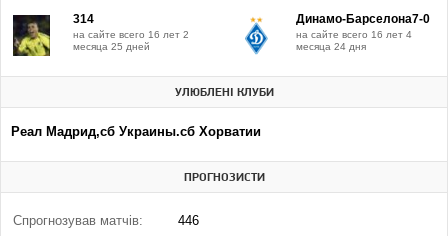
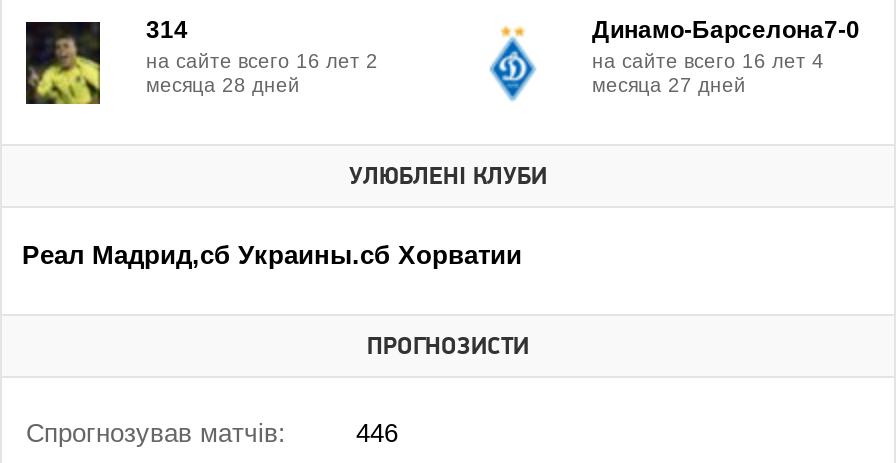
- месяца 25 дней
+ месяца 28 дней

- месяца 24 дня
+ месяца 27 дней
